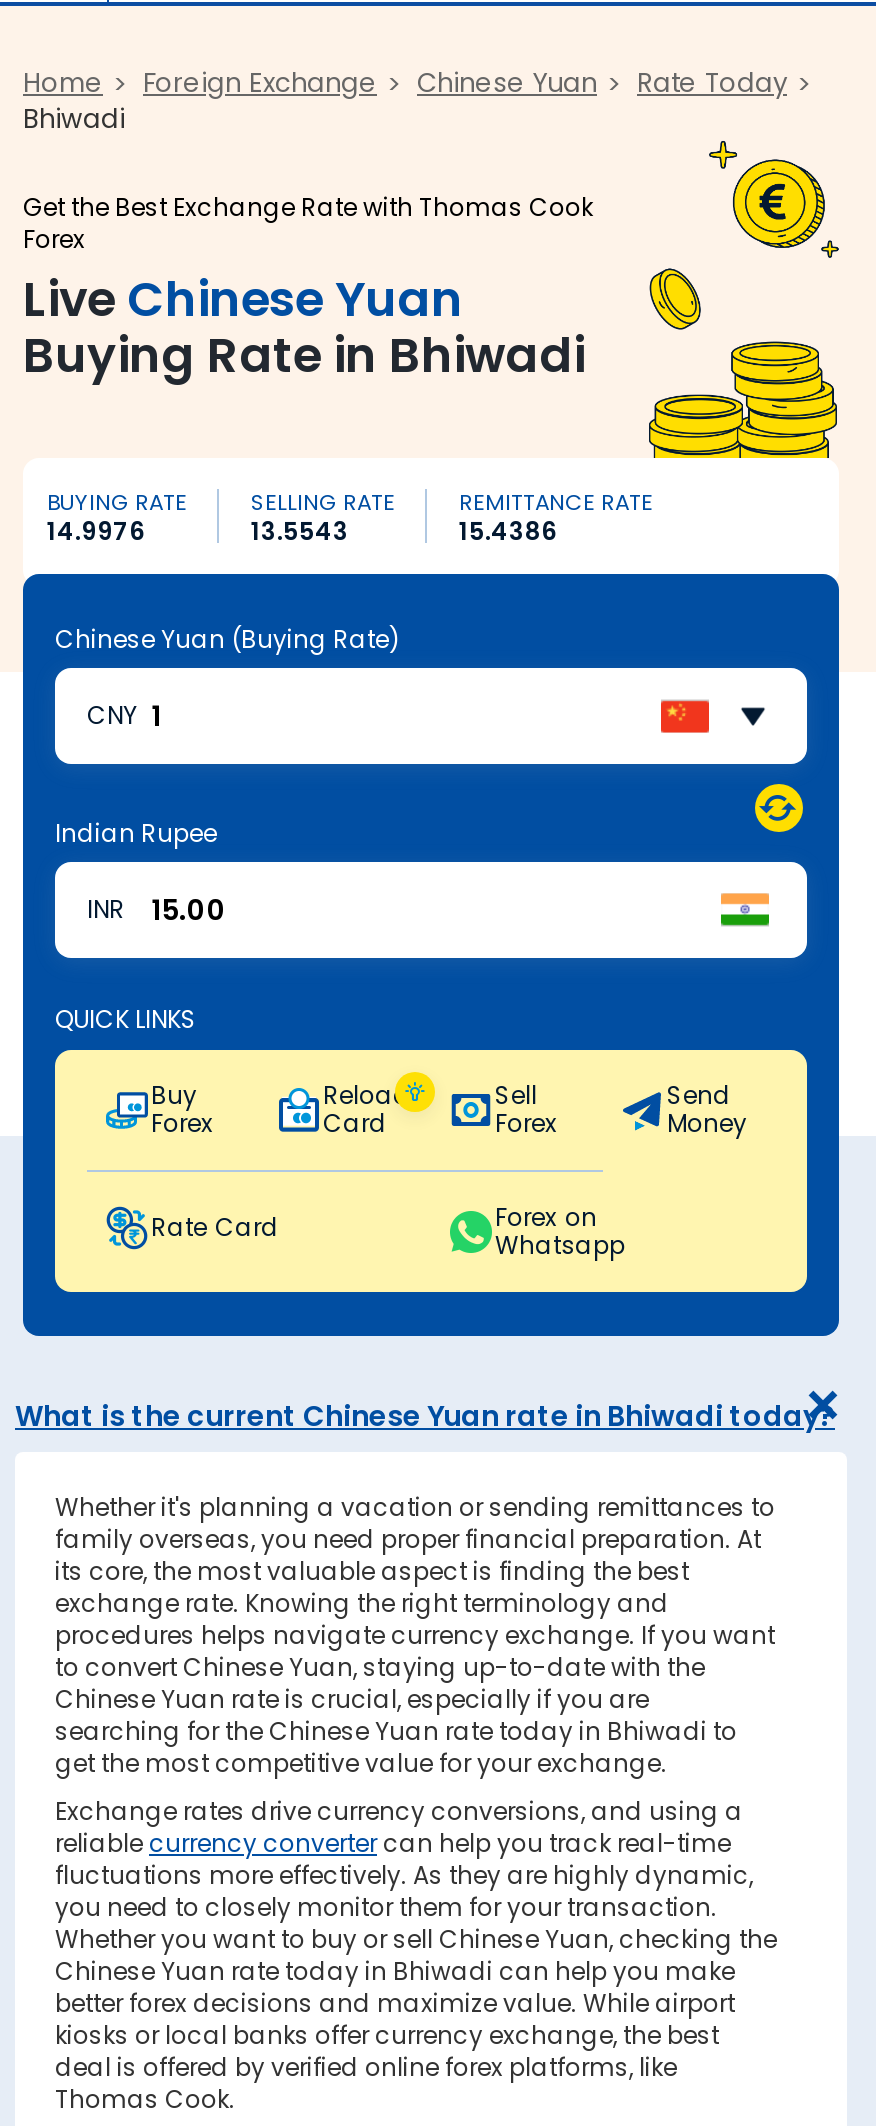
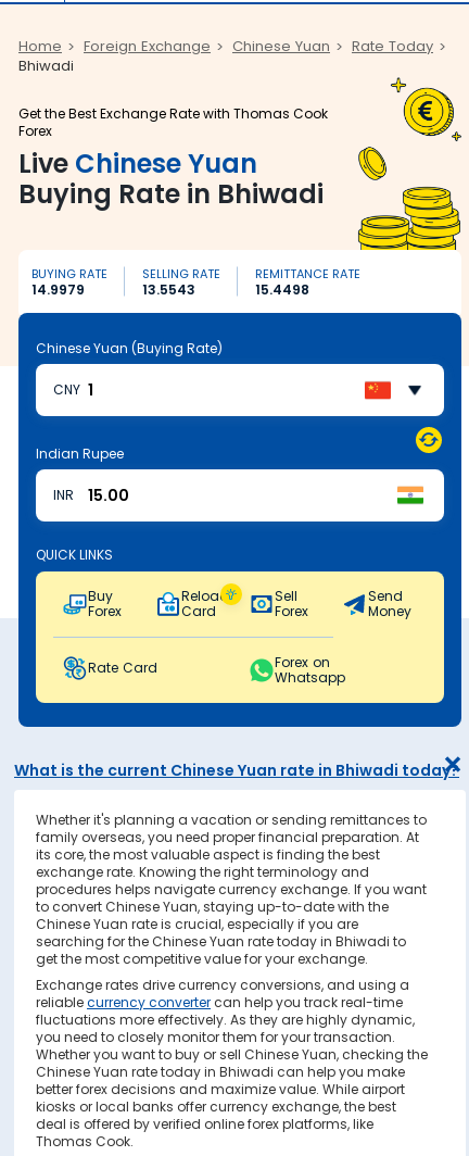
- 14.9976
+ 14.9979

- 15.4386
+ 15.4498
